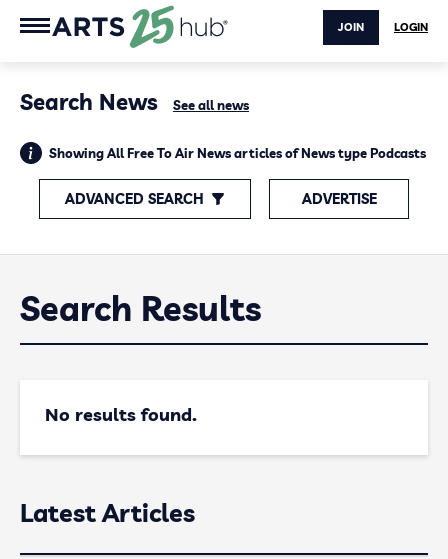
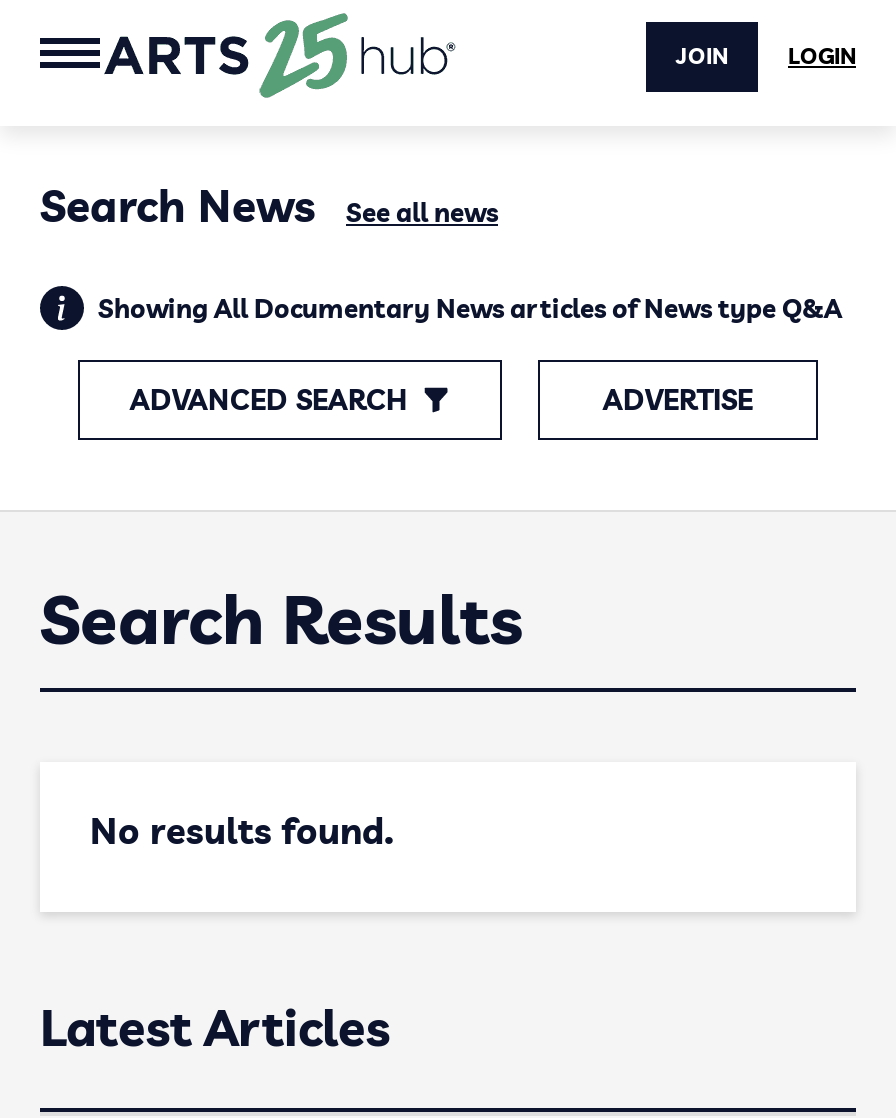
- Showing All Free To Air News articles of News type Podcasts
+ Showing All Documentary News articles of News type Q&A
